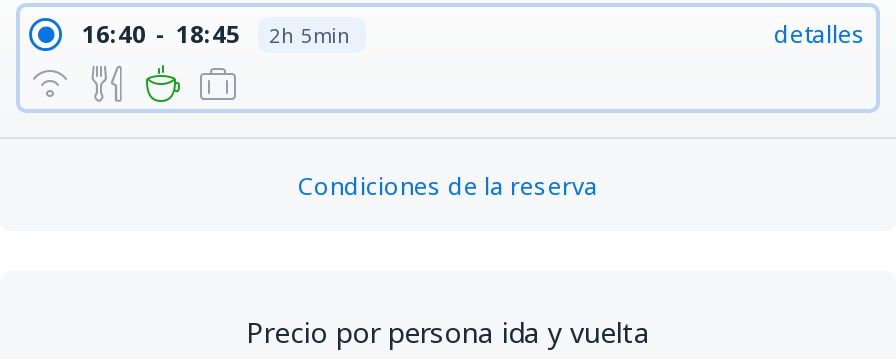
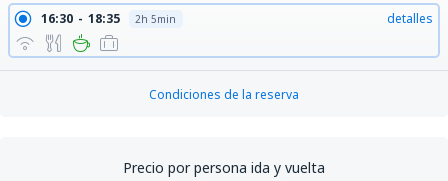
- 16:40
+ 16:30

- 18:45
+ 18:35
